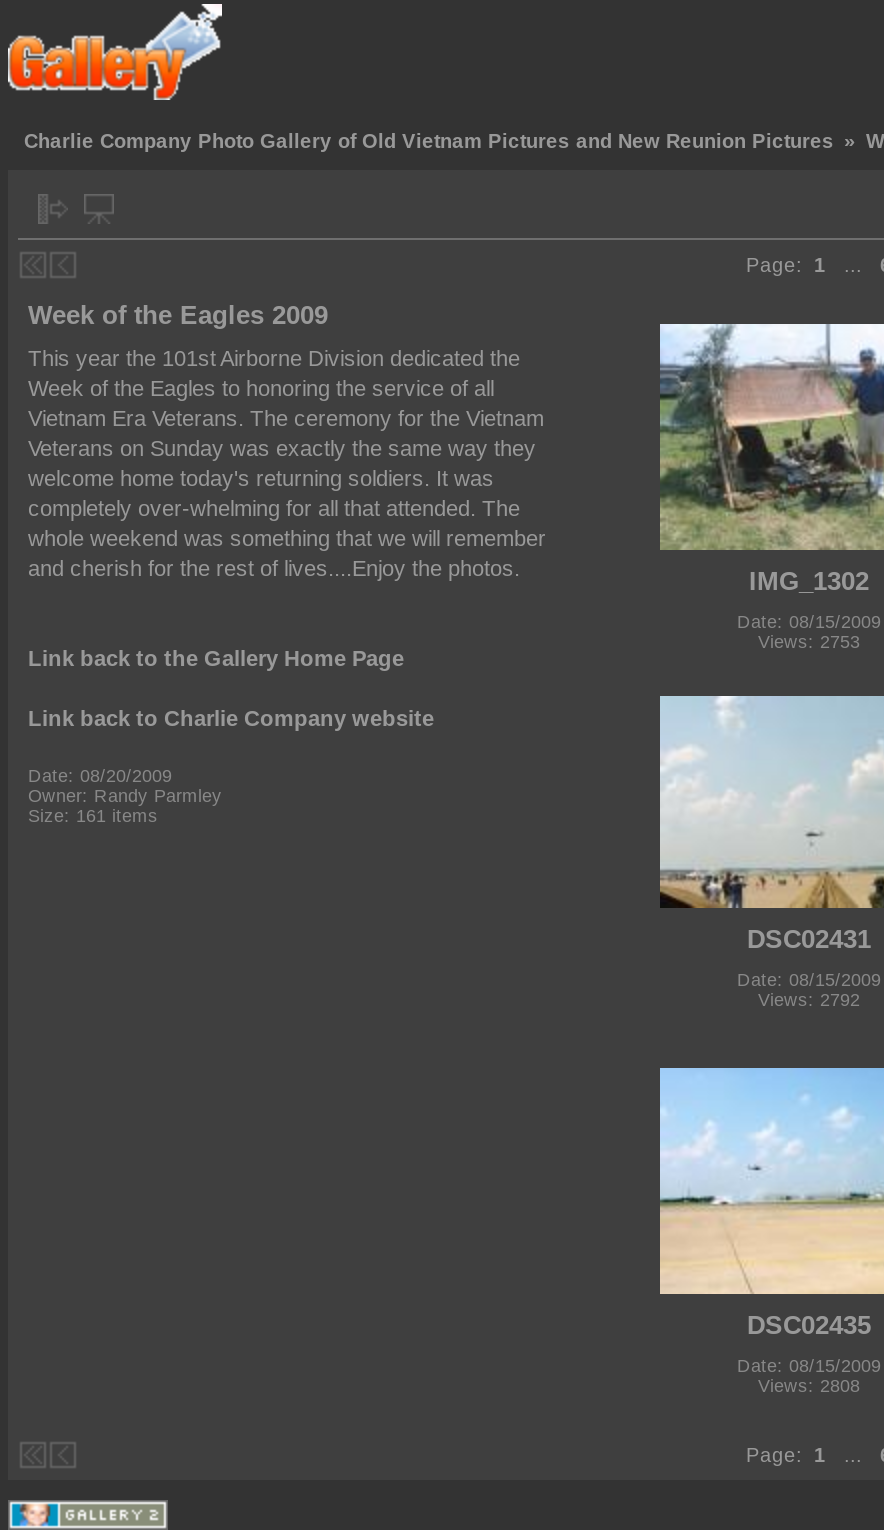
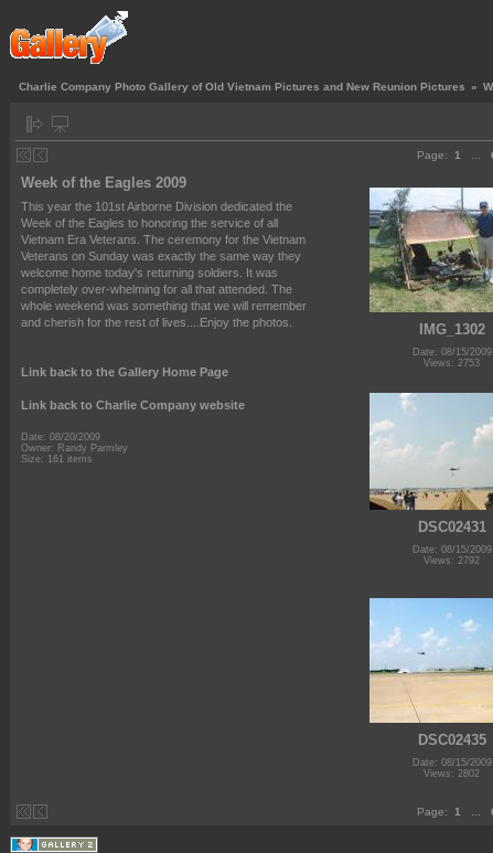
- Views: 2808
+ Views: 2802
